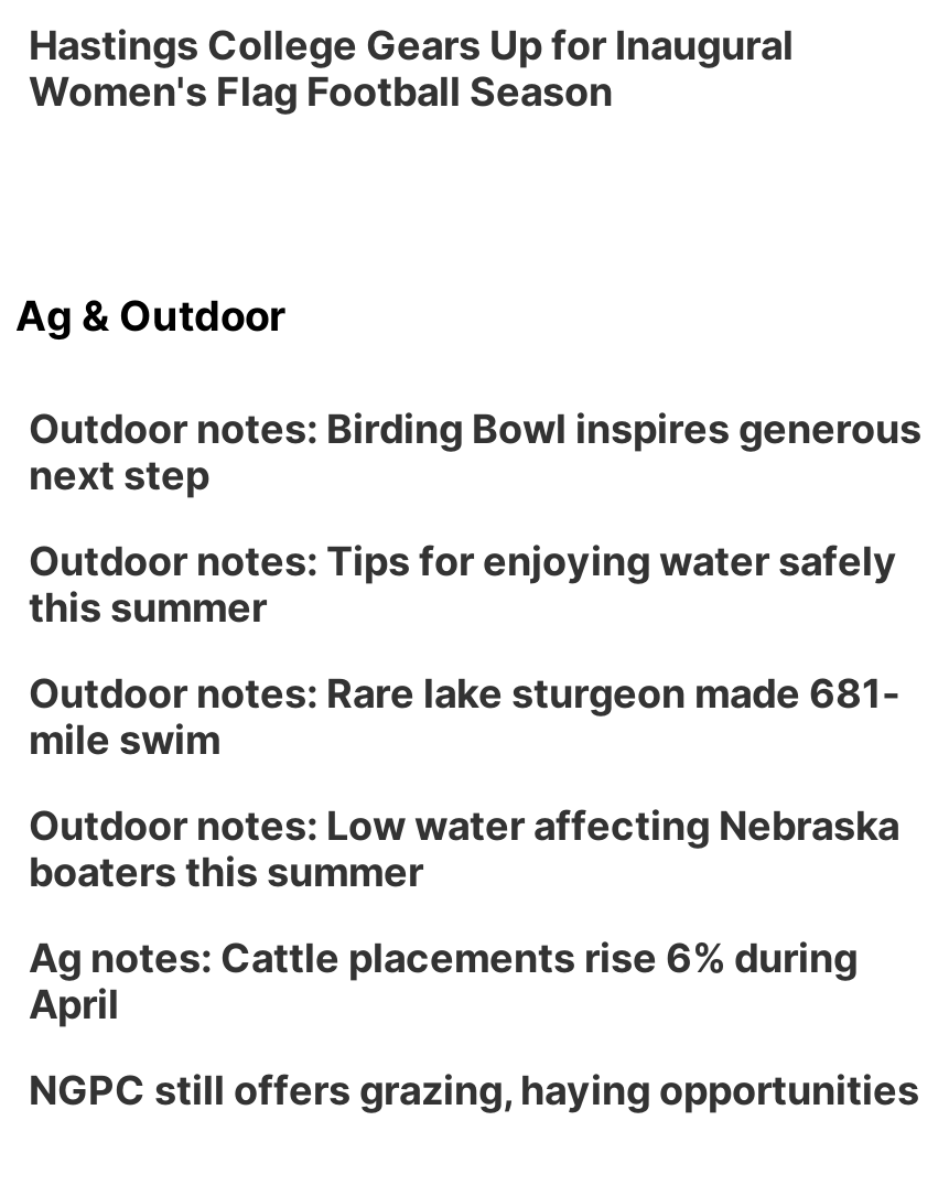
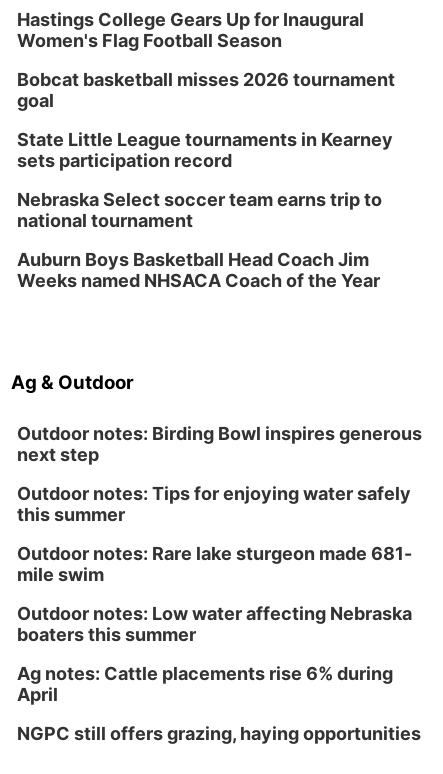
+ Bobcat basketball misses 2026 tournament
+ goal
+ State Little League tournaments in Kearney
+ sets participation record
+ Nebraska Select soccer team earns trip to
+ national tournament
+ Auburn Boys Basketball Head Coach Jim
+ Weeks named NHSACA Coach of the Year
